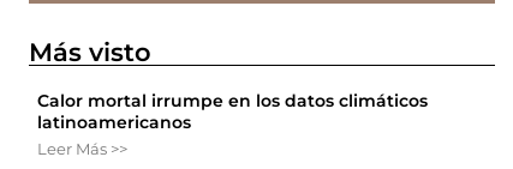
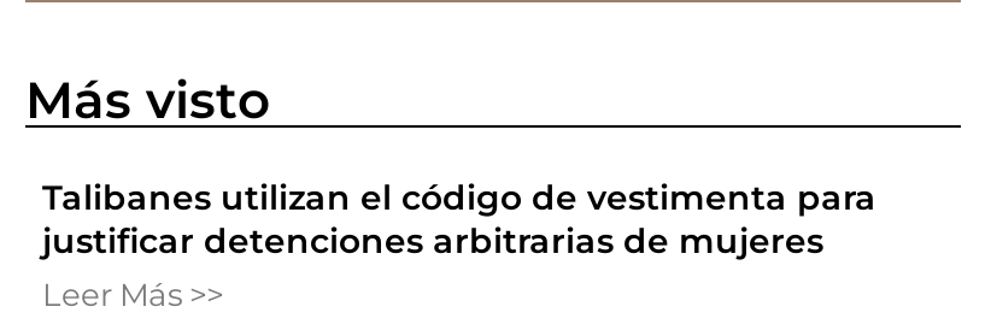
- Calor mortal irrumpe en los datos climáticos
- latinoamericanos
+ Talibanes utilizan el código de vestimenta para
+ justificar detenciones arbitrarias de mujeres
